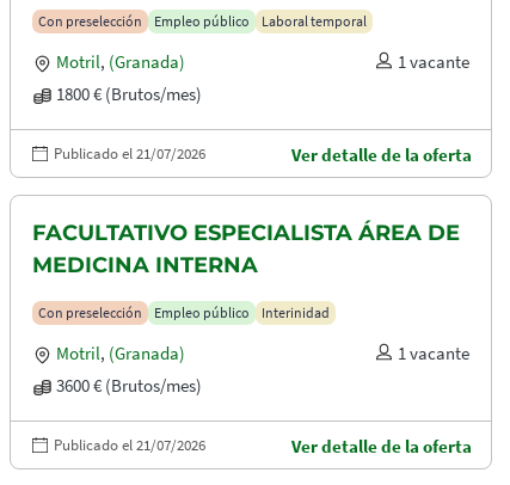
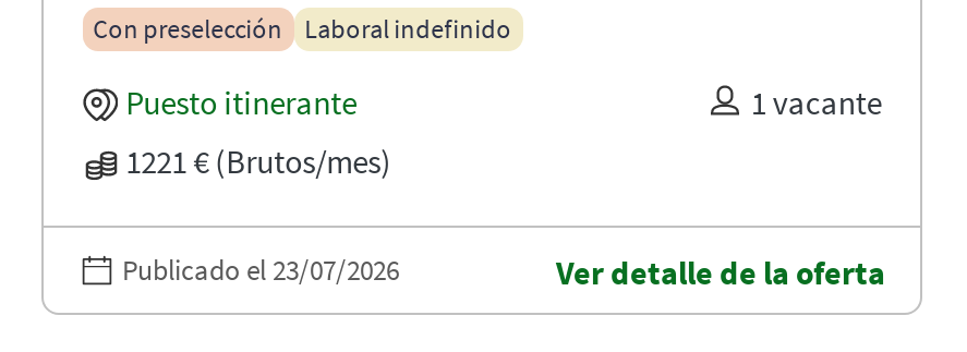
- Empleo público
- Laboral temporal
+ Laboral indefinido

- Motril, (Granada)
+ Puesto itinerante

- 1800 € (Brutos/mes)
- Publicado el 21/07/2026
- Ver detalle de la oferta
- FACULTATIVO ESPECIALISTA ÁREA DE
- MEDICINA INTERNA
- Con preselección
- Empleo público
- Interinidad
- Motril, (Granada)
- 1 vacante
- 3600 € (Brutos/mes)
- Publicado el 21/07/2026
+ 1221 € (Brutos/mes)
+ Publicado el 23/07/2026
